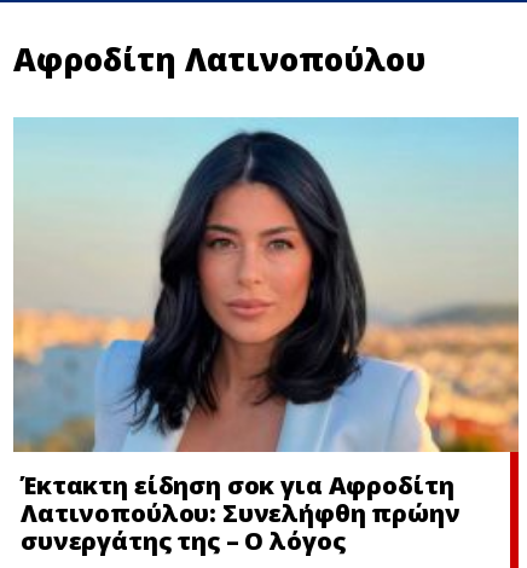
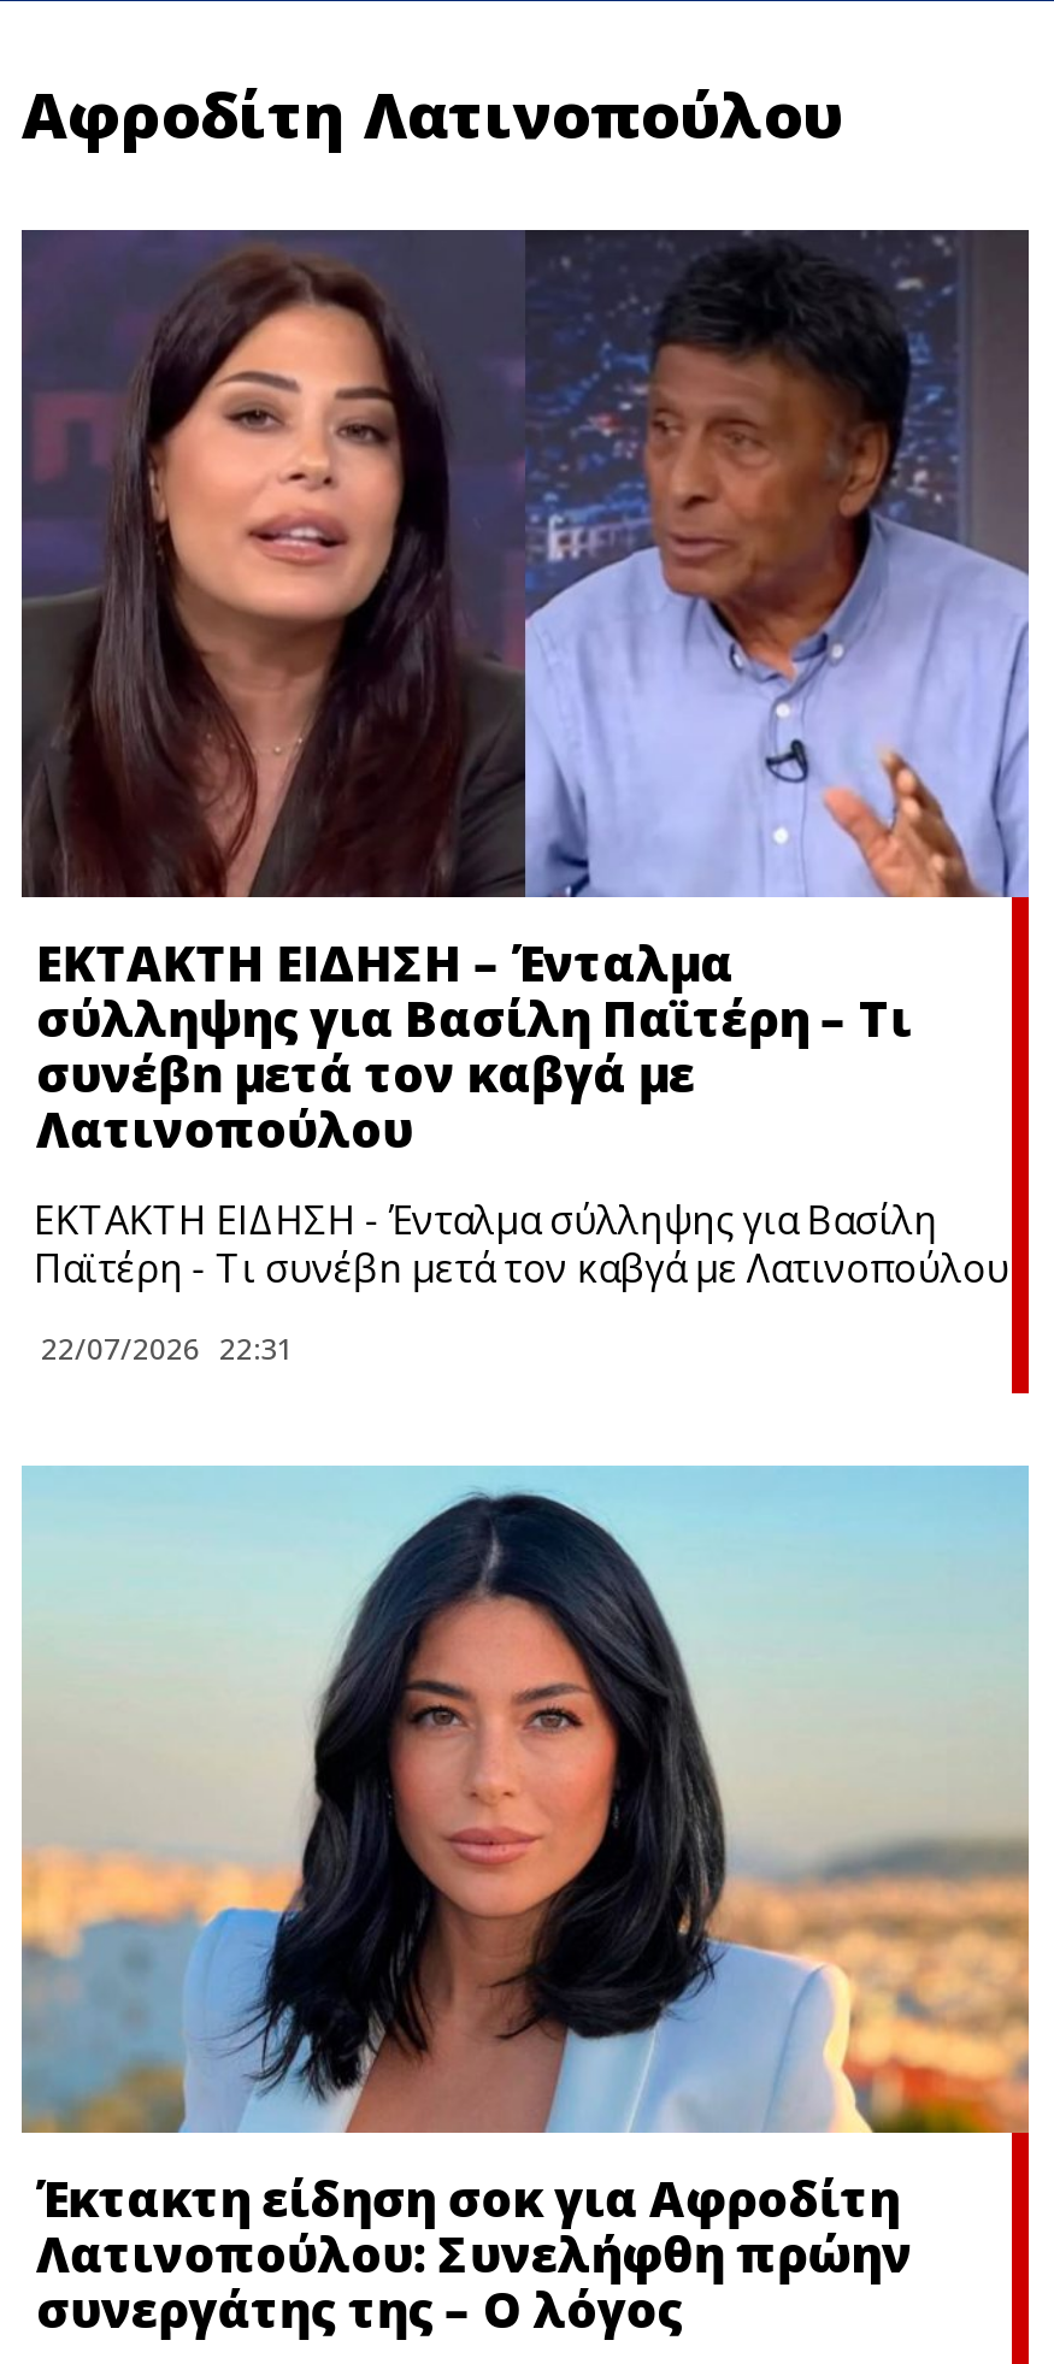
+ [image]
+ ΕΚΤΑΚΤΗ ΕΙΔΗΣΗ – Ένταλμα
+ σύλληψης για Βασίλη Παϊτέρη – Τι
+ συνέβn μετά τον καβγά με
+ Λατινοπούλου
+ ΕΚΤΑΚΤΗ ΕΙΔΗΣΗ - Ένταλμα σύλληψης για Βασίλη
+ Παϊτέρη - Τι συνέβn μετά τον καβγά με Λατινοπούλου
+ 22/07/2026 22:31
